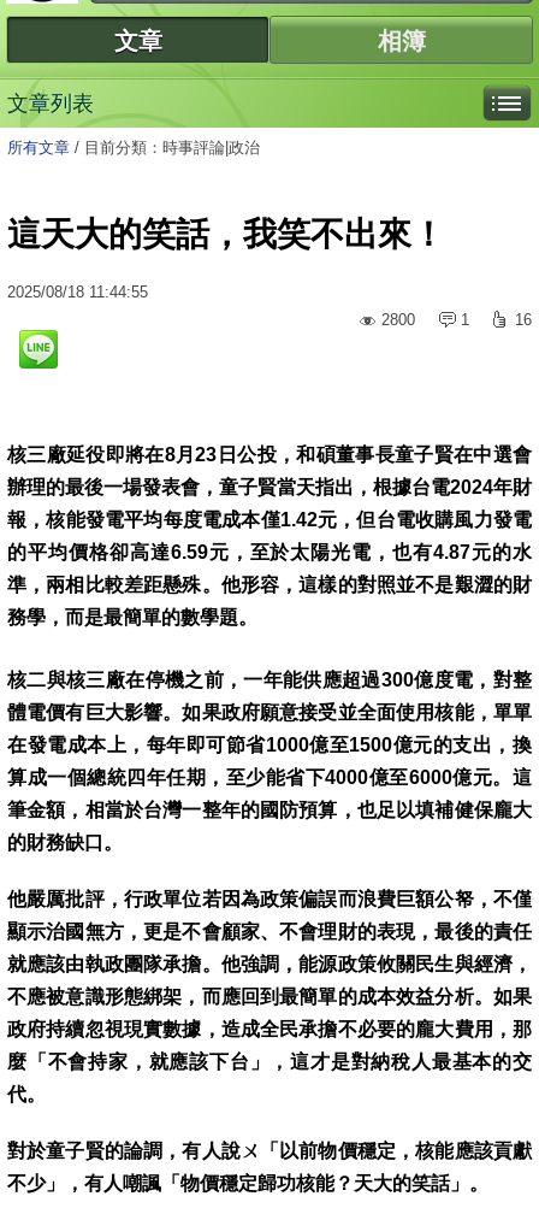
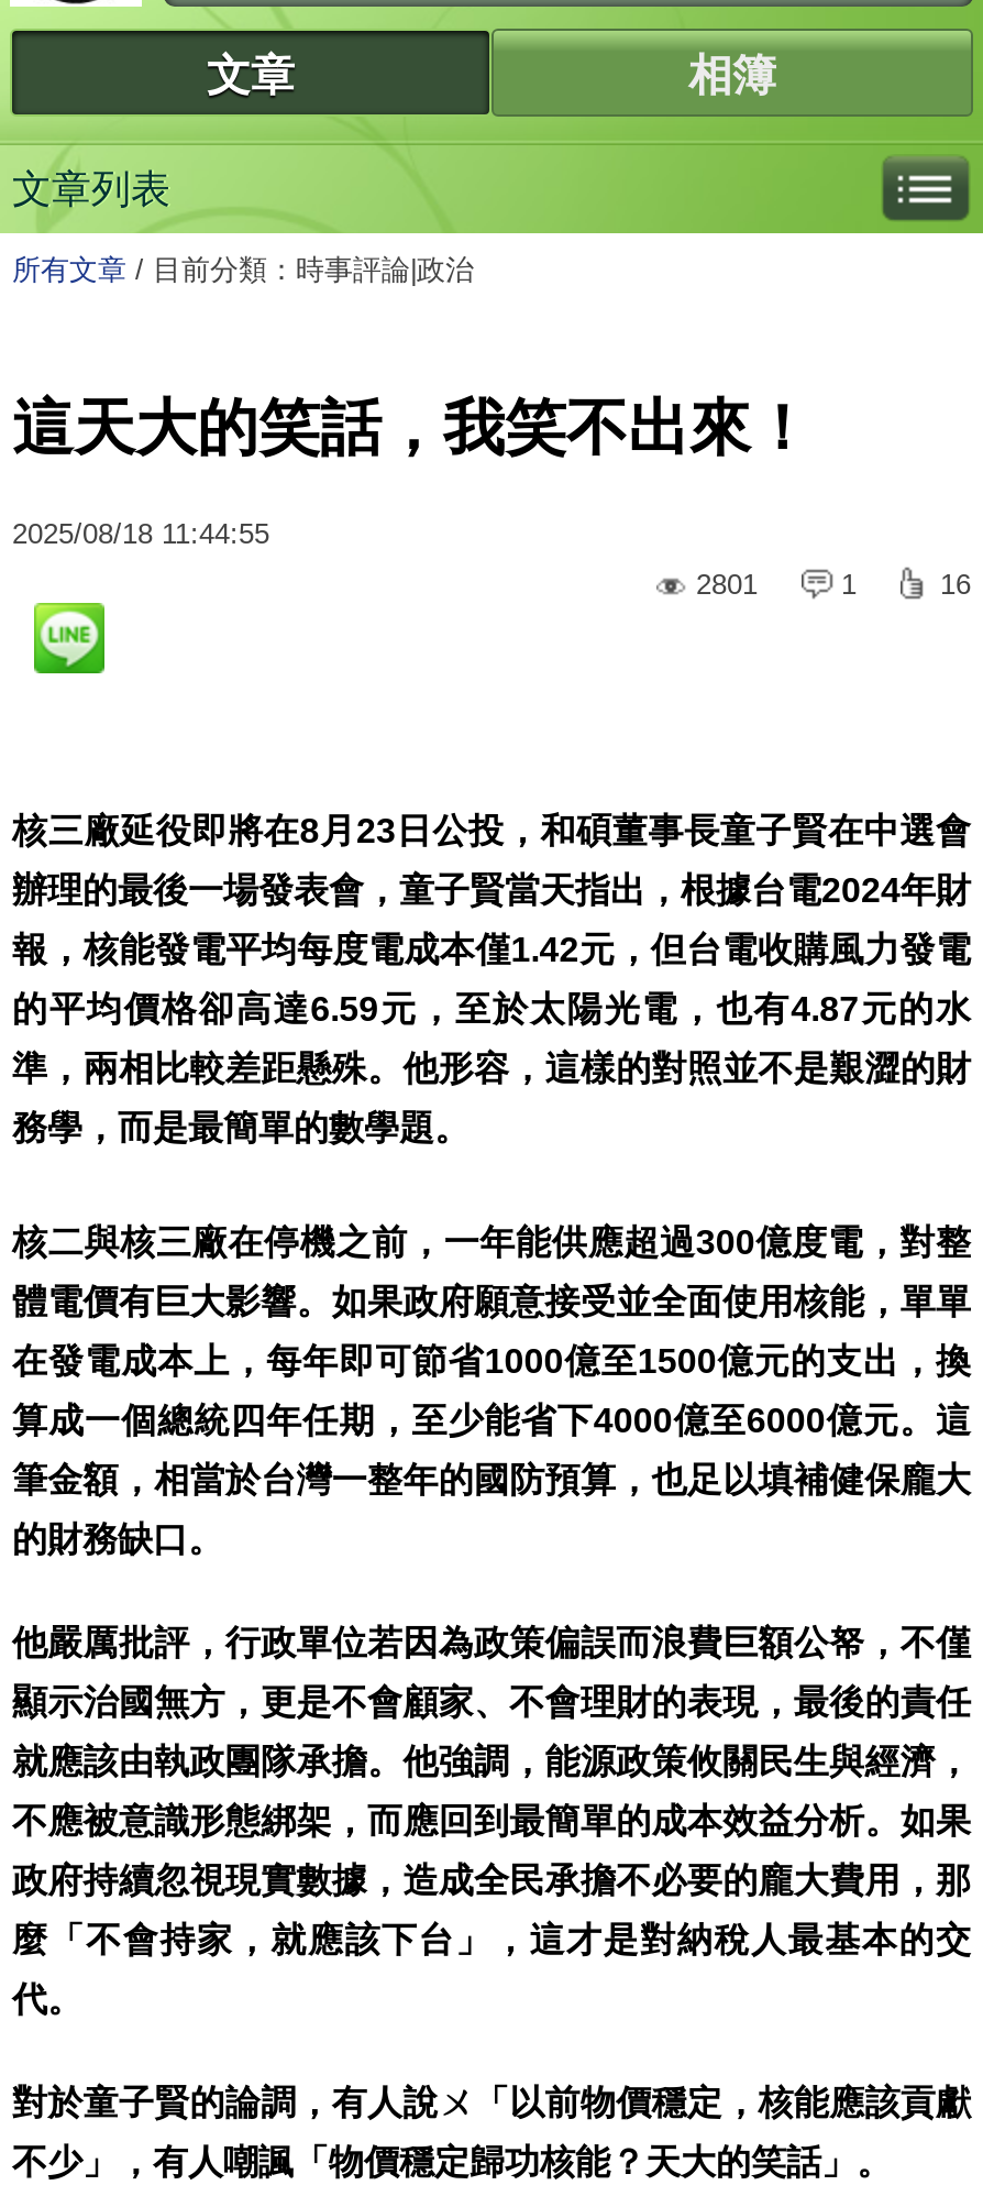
- 2800
+ 2801
